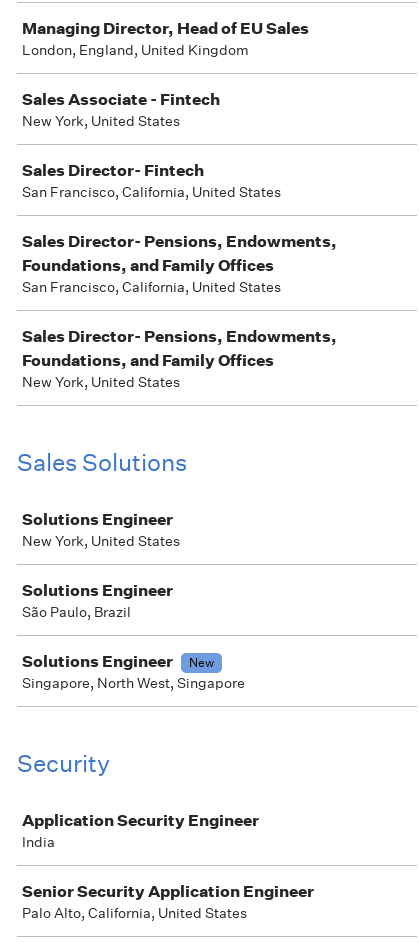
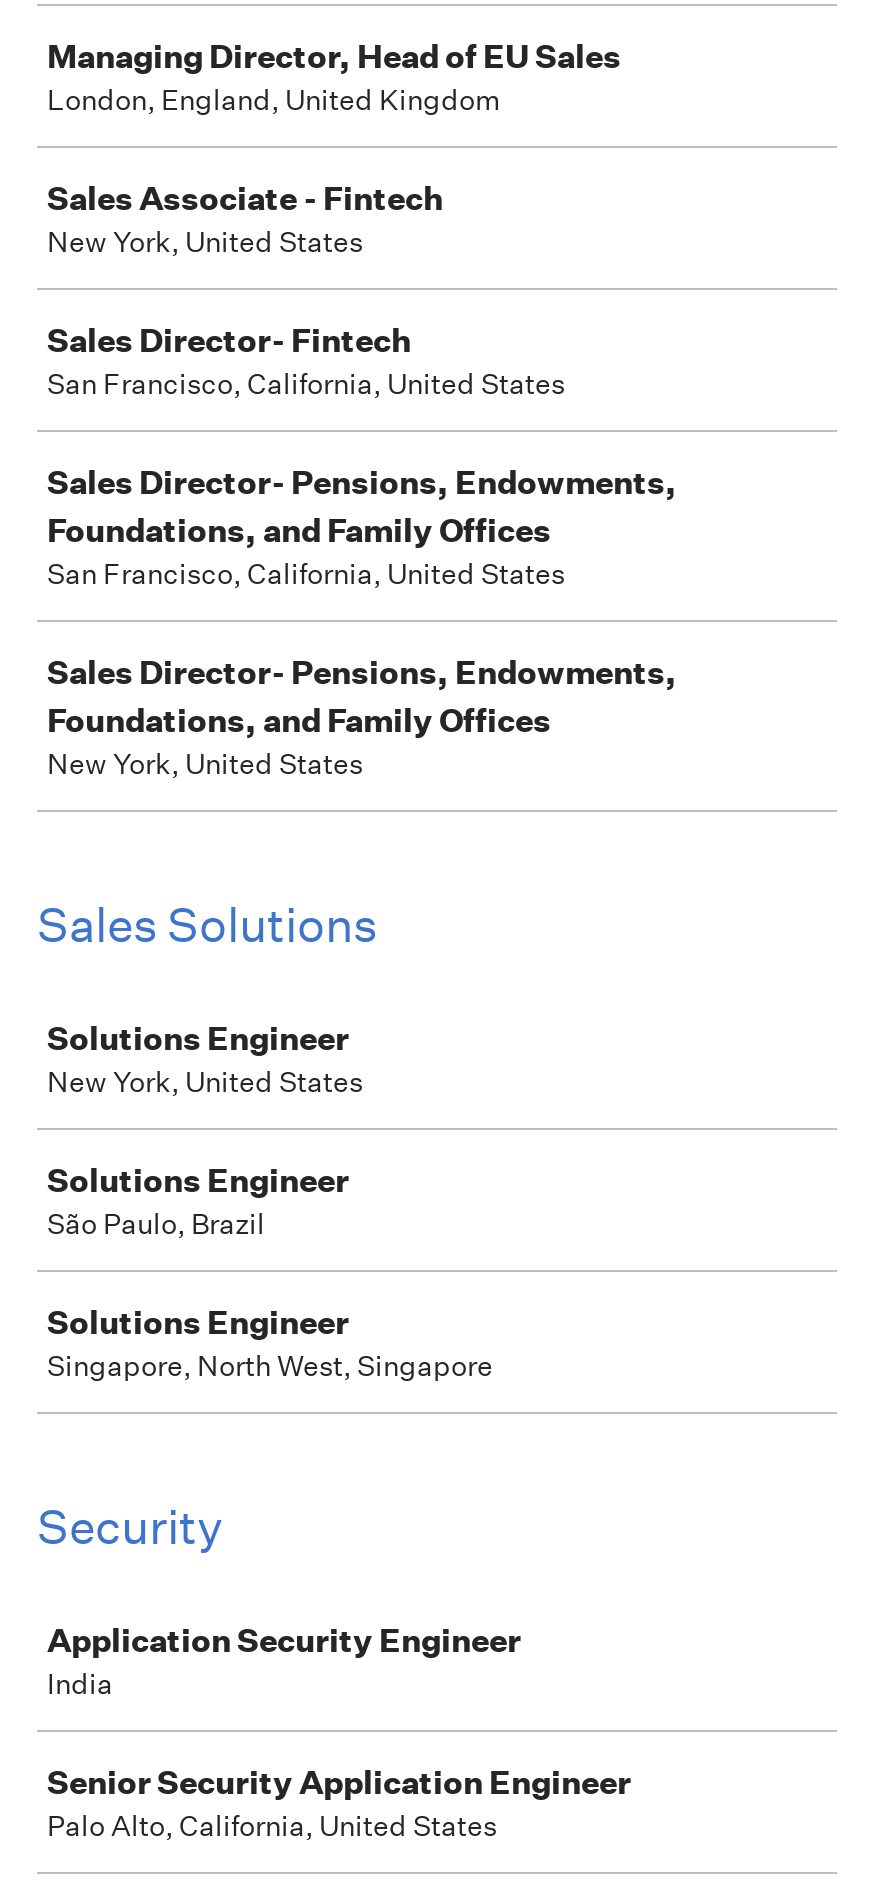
- New
